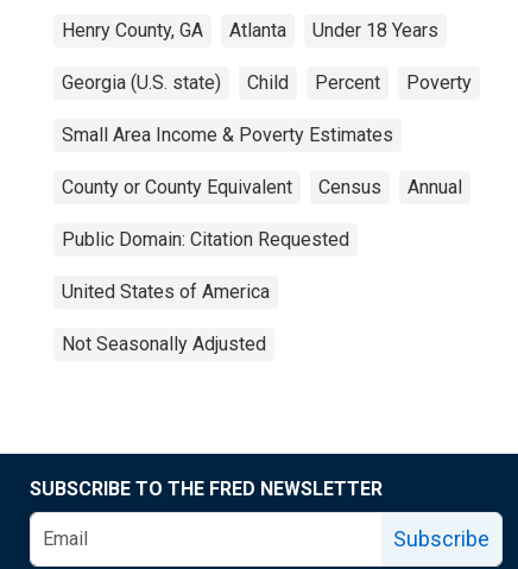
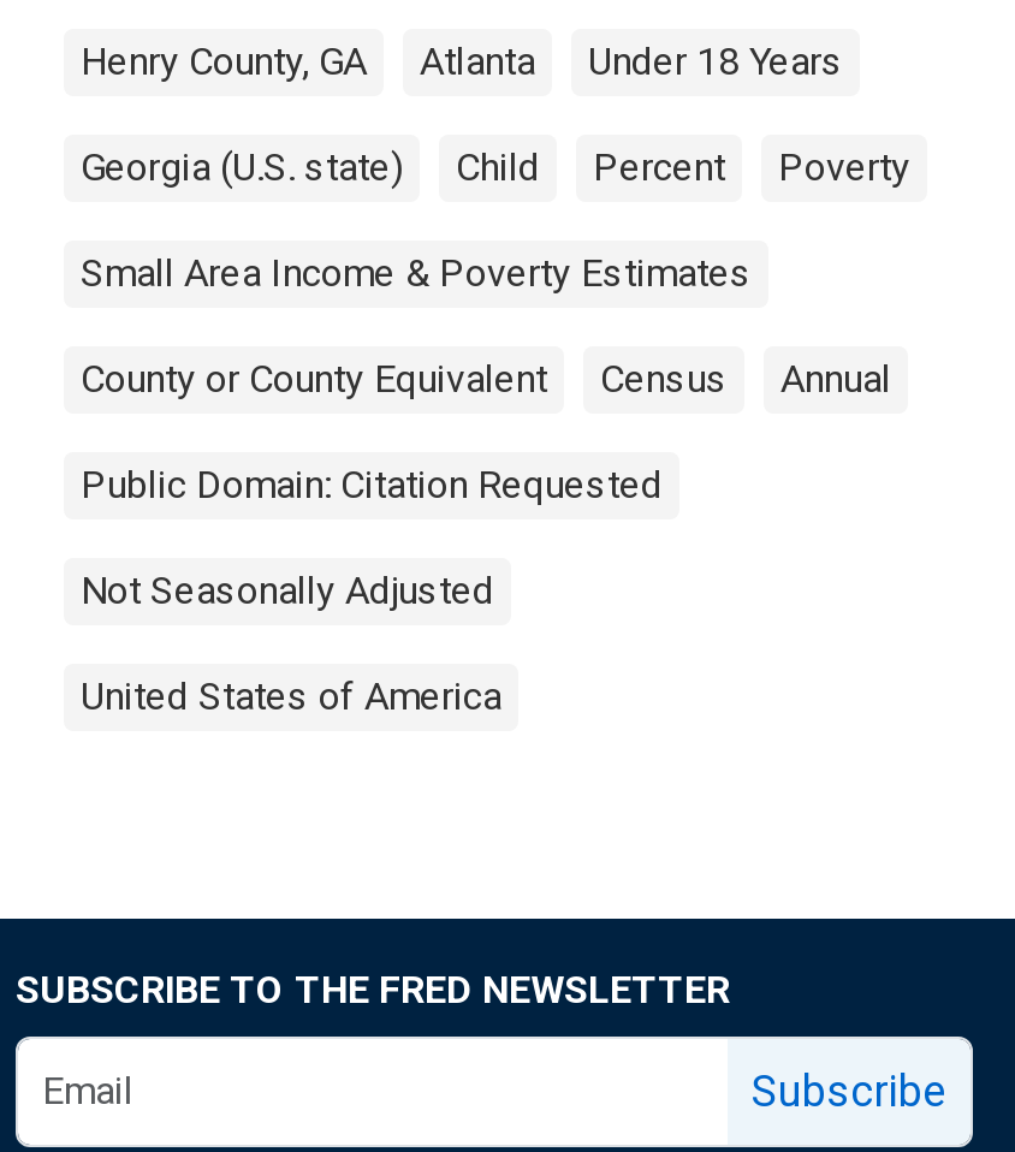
moved down: United States of America

moved up: Not Seasonally Adjusted
